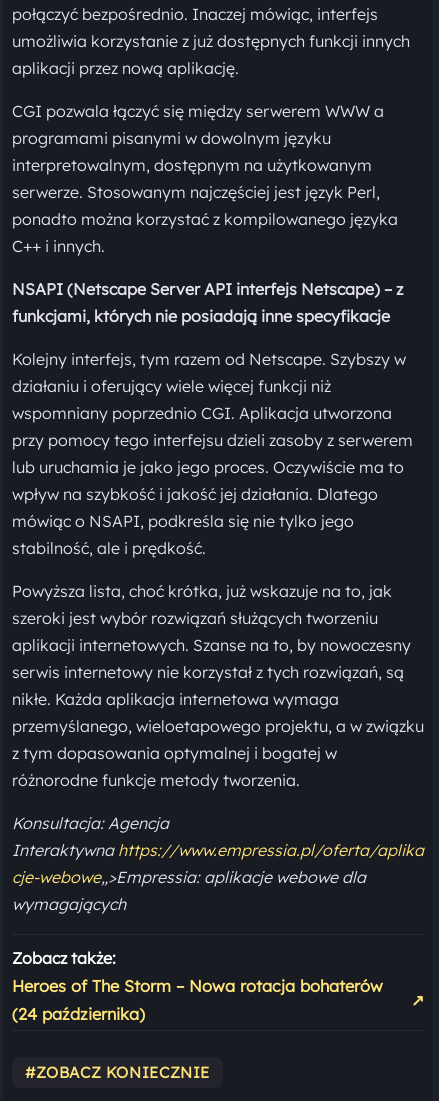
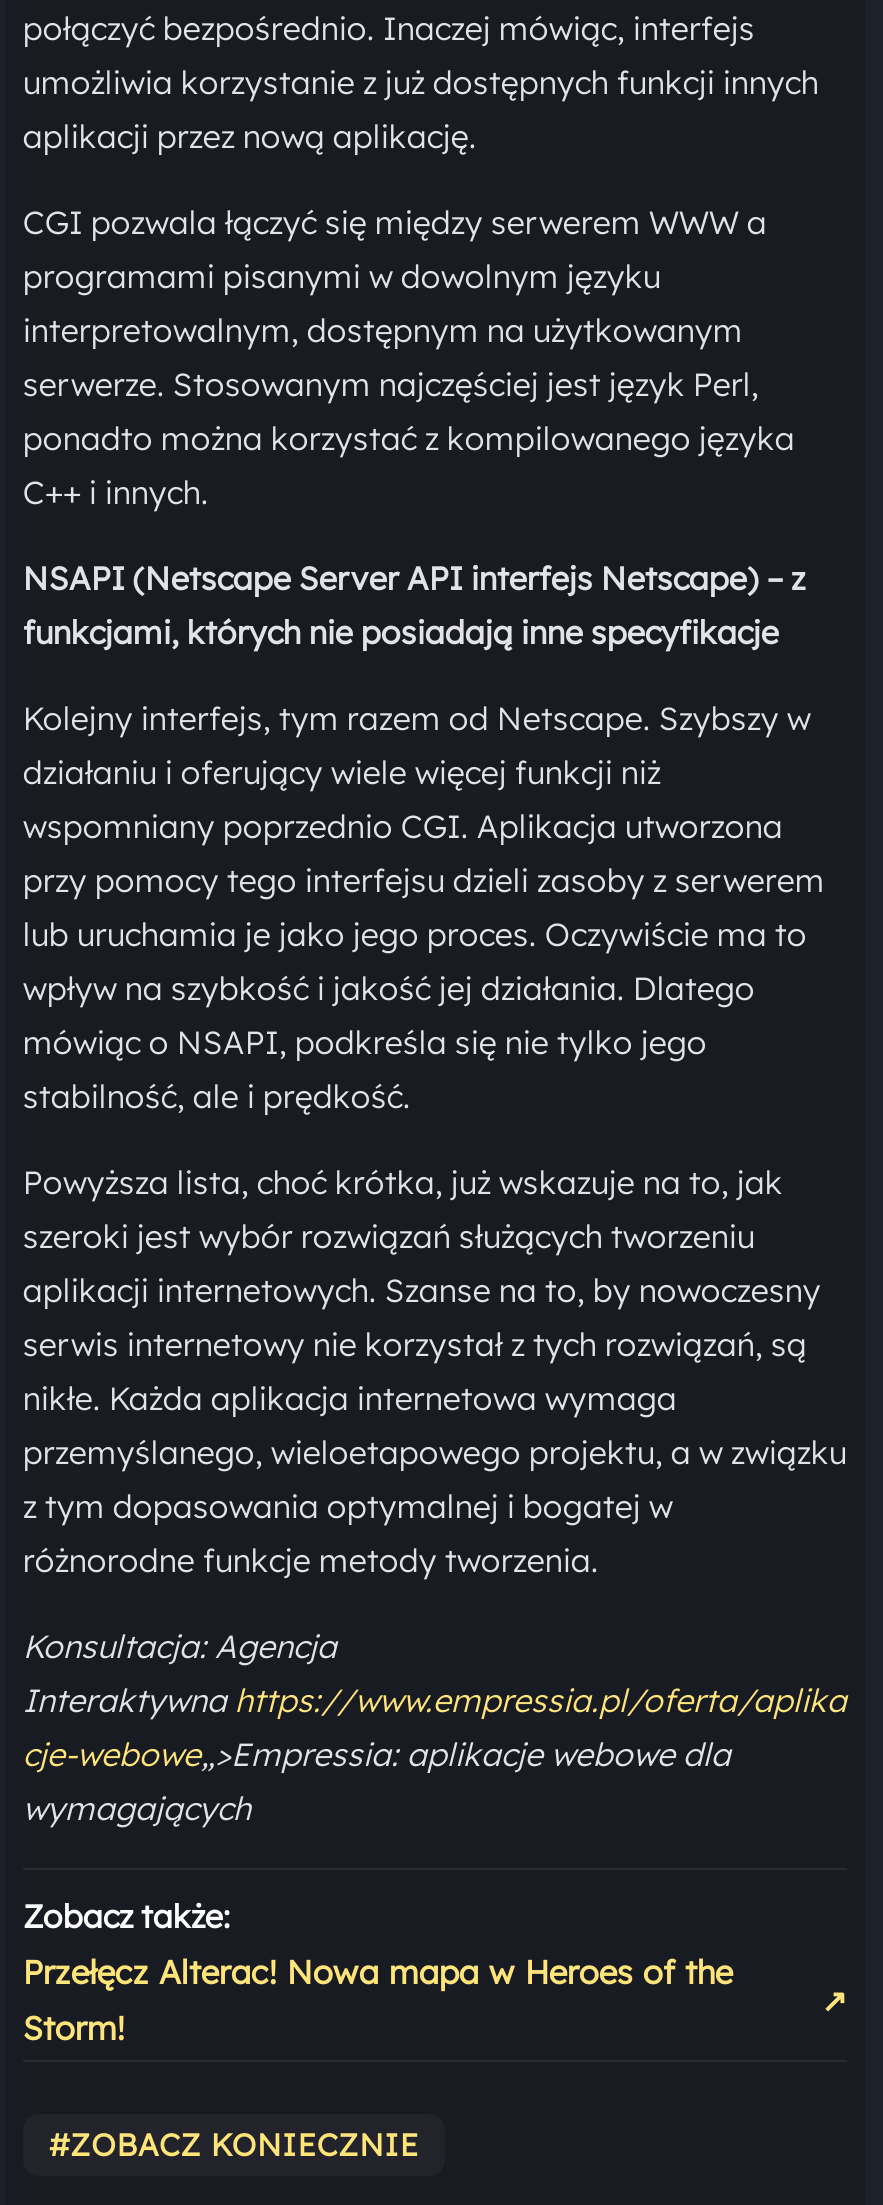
- Heroes of The Storm – Nowa rotacja bohaterów
- (24 października)
+ Przełęcz Alterac! Nowa mapa w Heroes of the
+ Storm!
